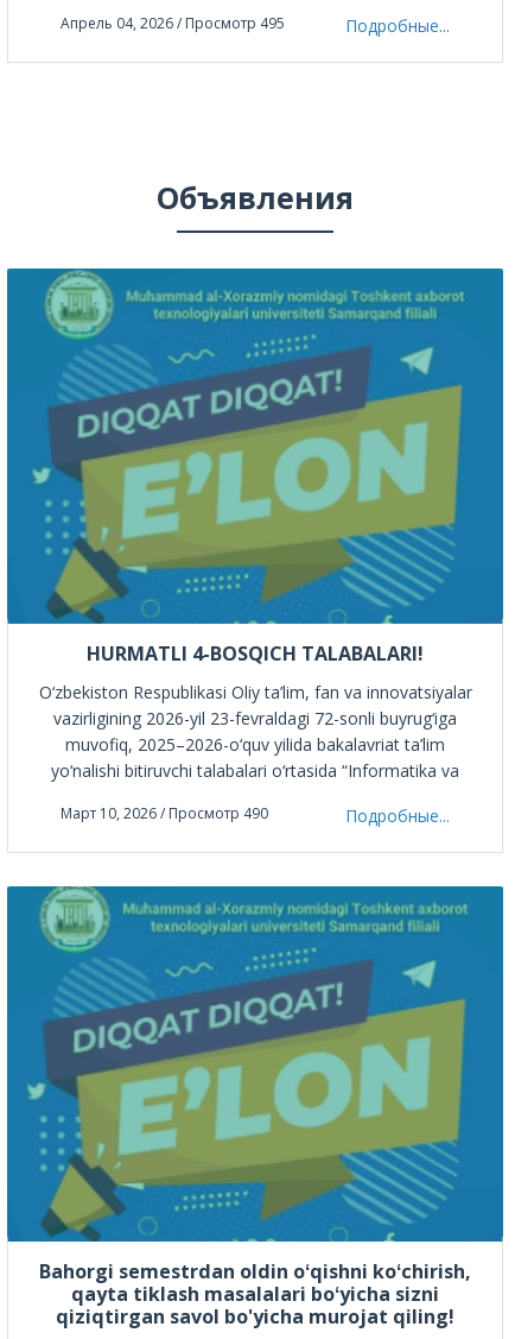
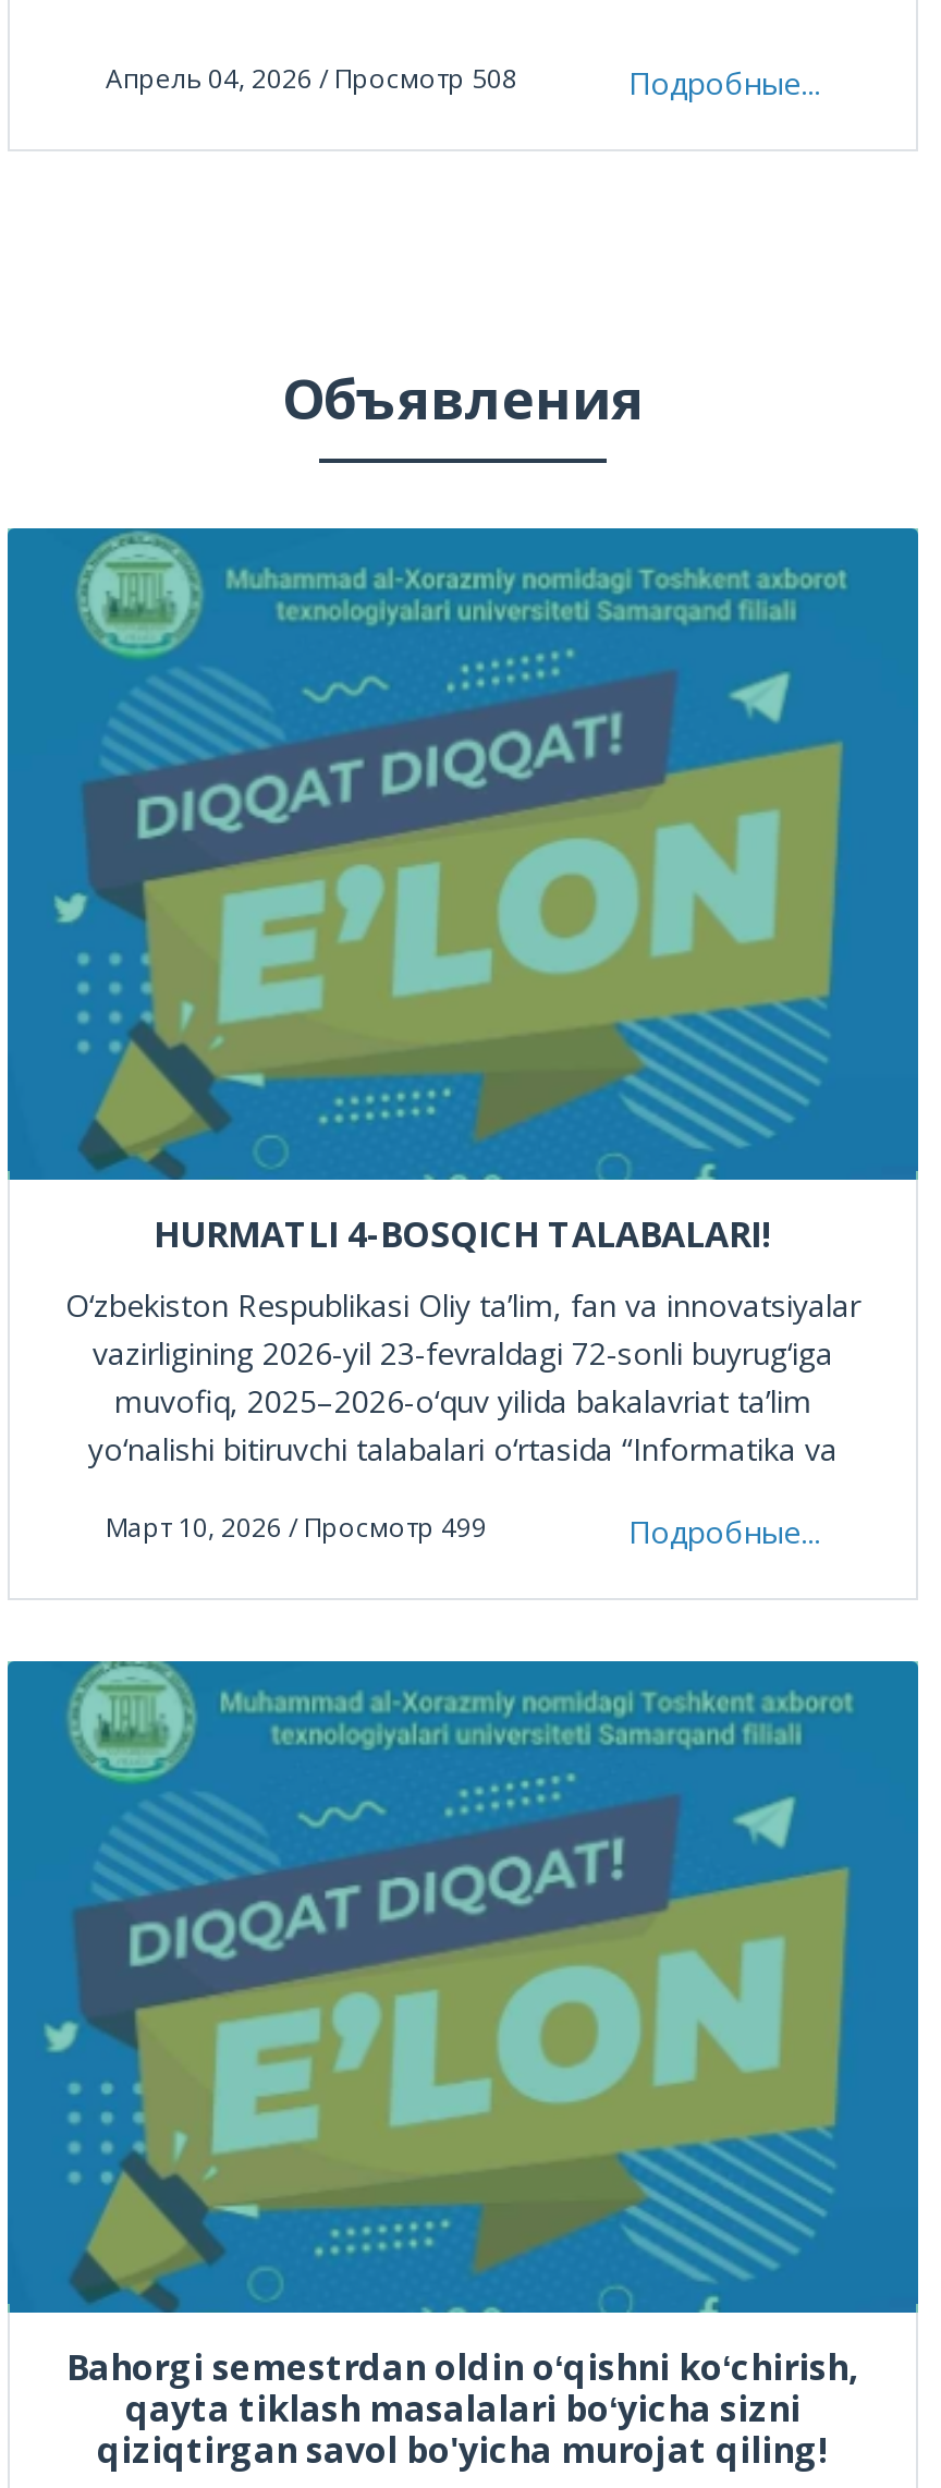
- Апрель 04, 2026 / Просмотр 495
+ Апрель 04, 2026 / Просмотр 508

- Март 10, 2026 / Просмотр 490
+ Март 10, 2026 / Просмотр 499
